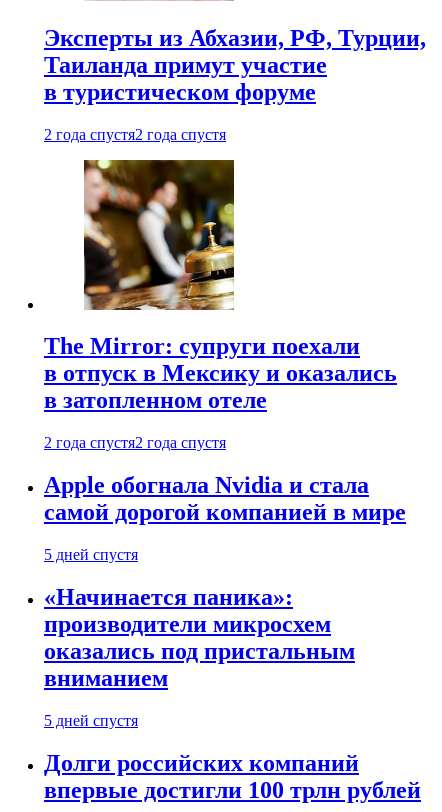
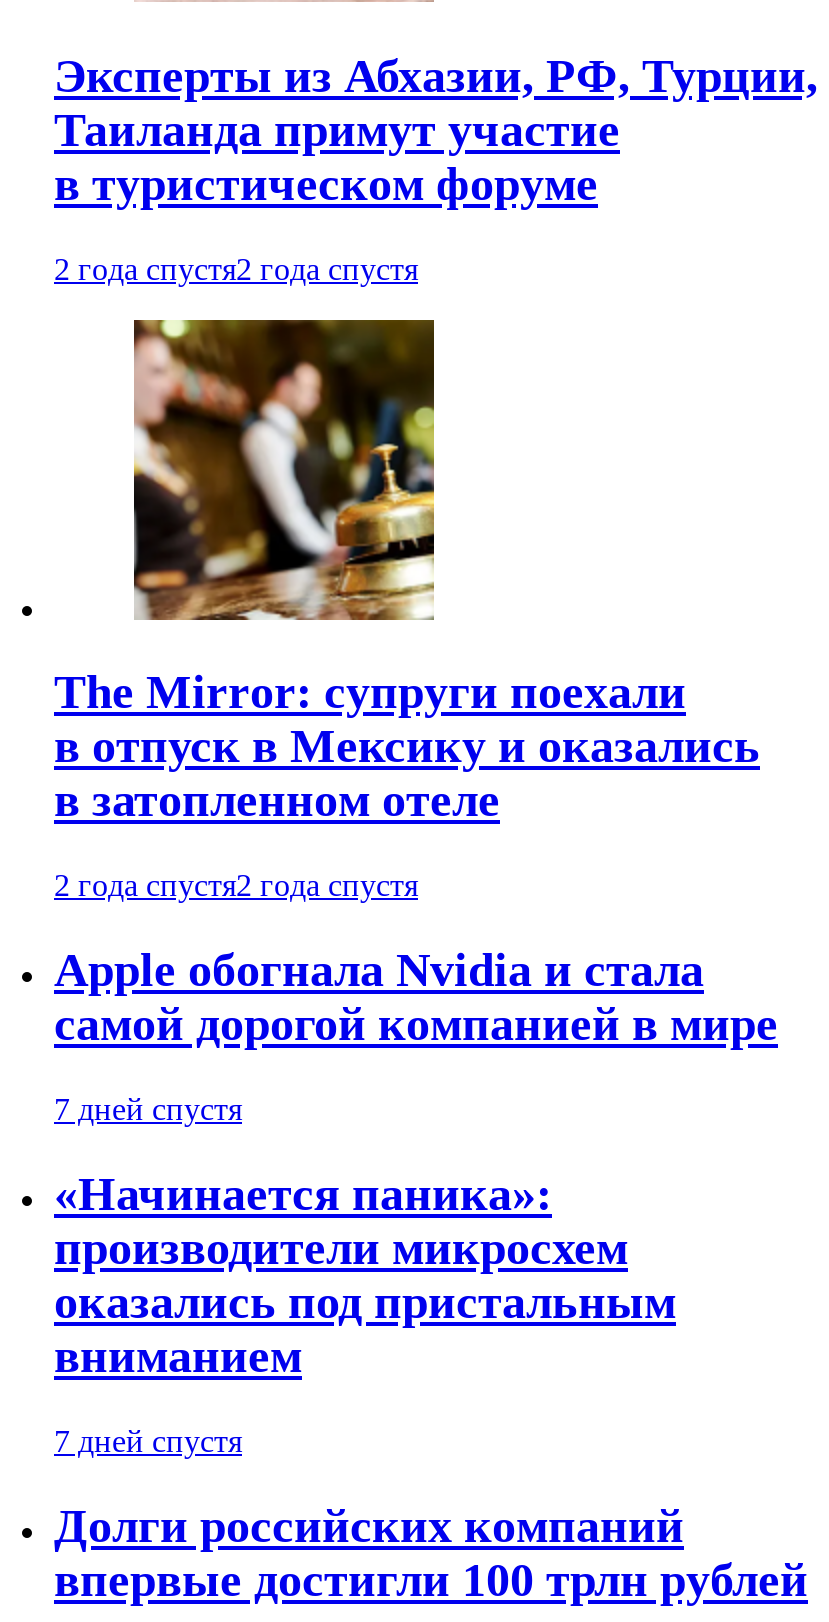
- 5 дней спустя
+ 7 дней спустя

- 5 дней спустя
+ 7 дней спустя
